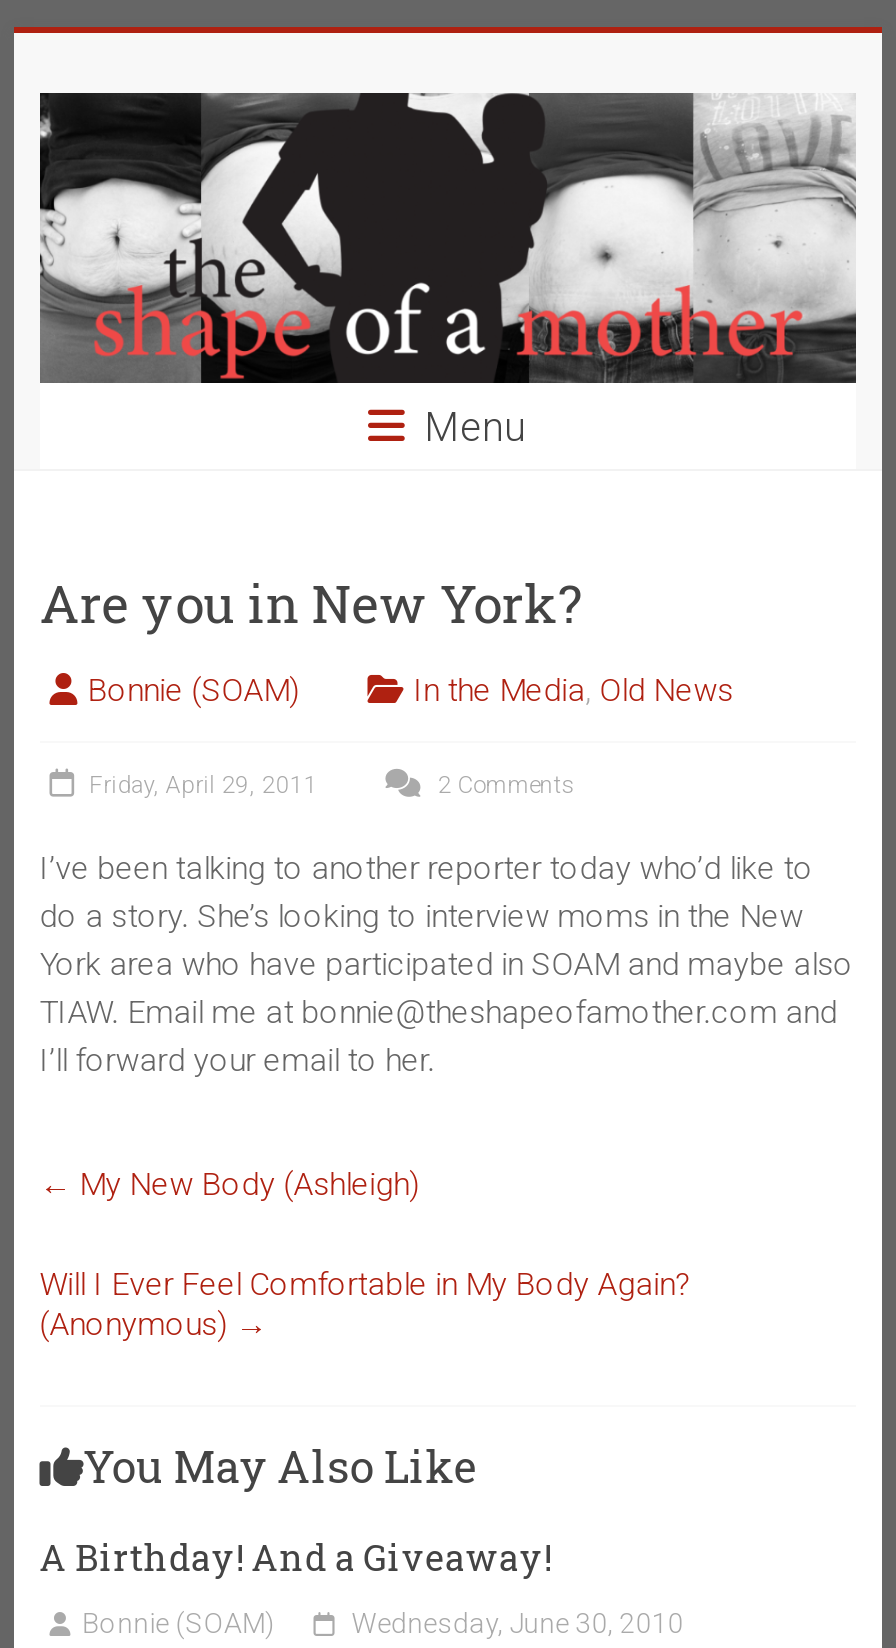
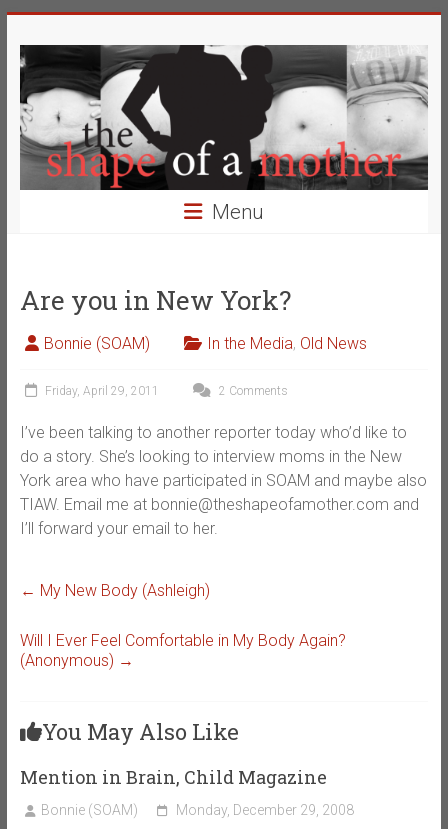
- A Birthday! And a Giveaway!
+ Mention in Brain, Child Magazine

- Wednesday, June 30, 2010
+ Monday, December 29, 2008
